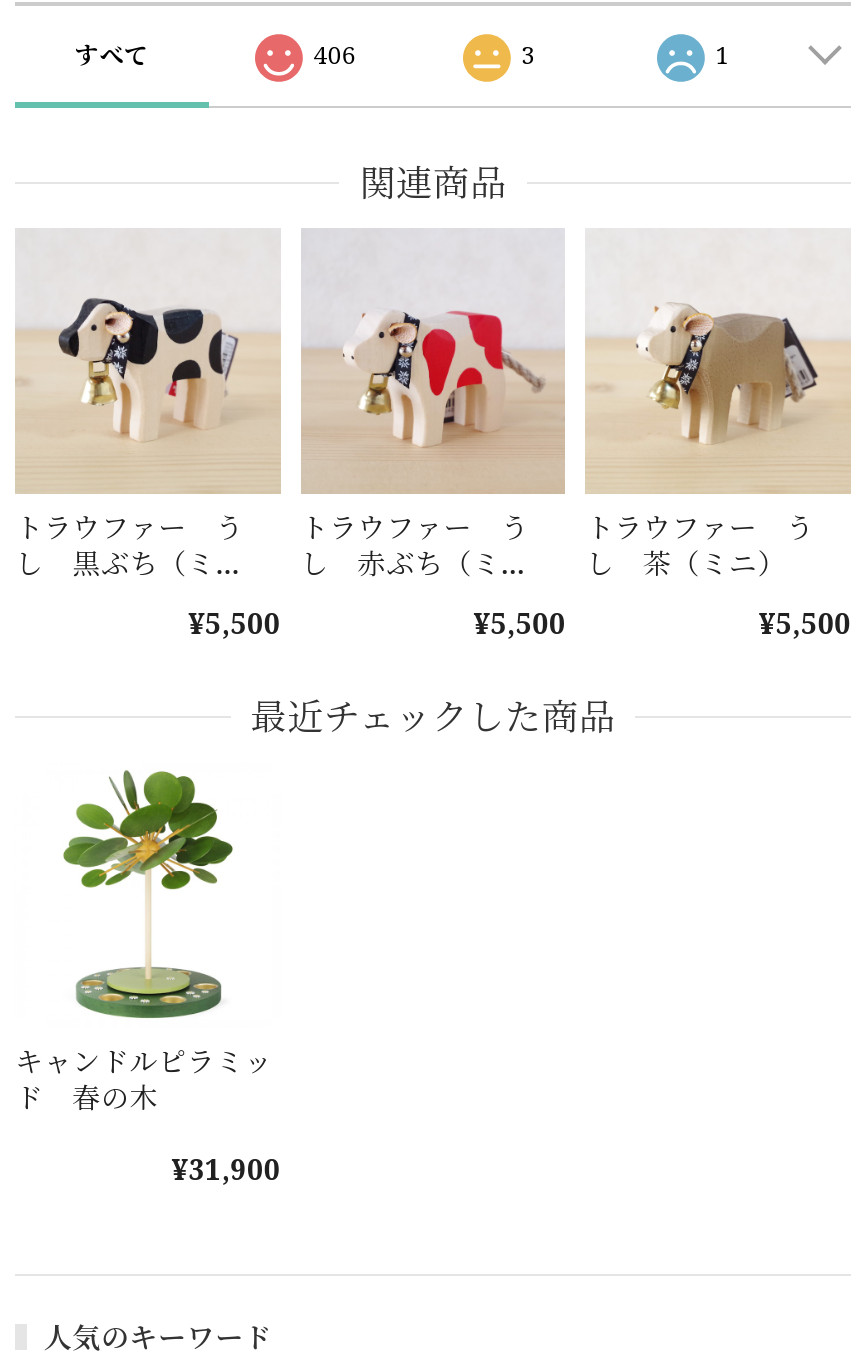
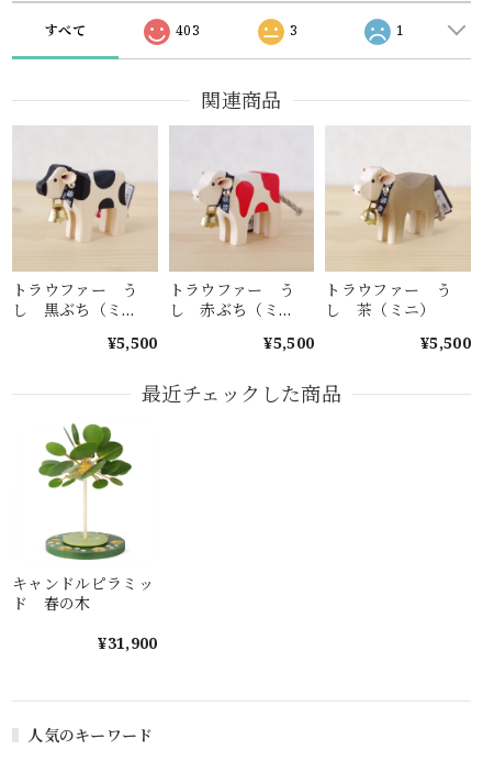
- 406
+ 403
